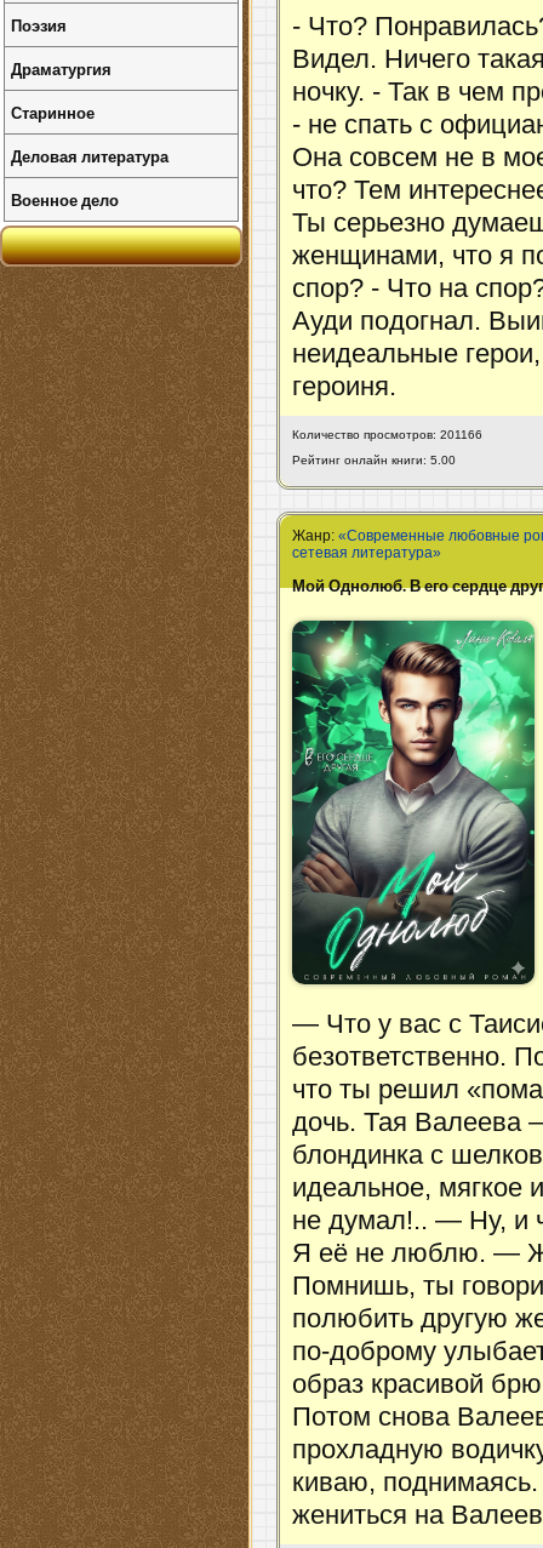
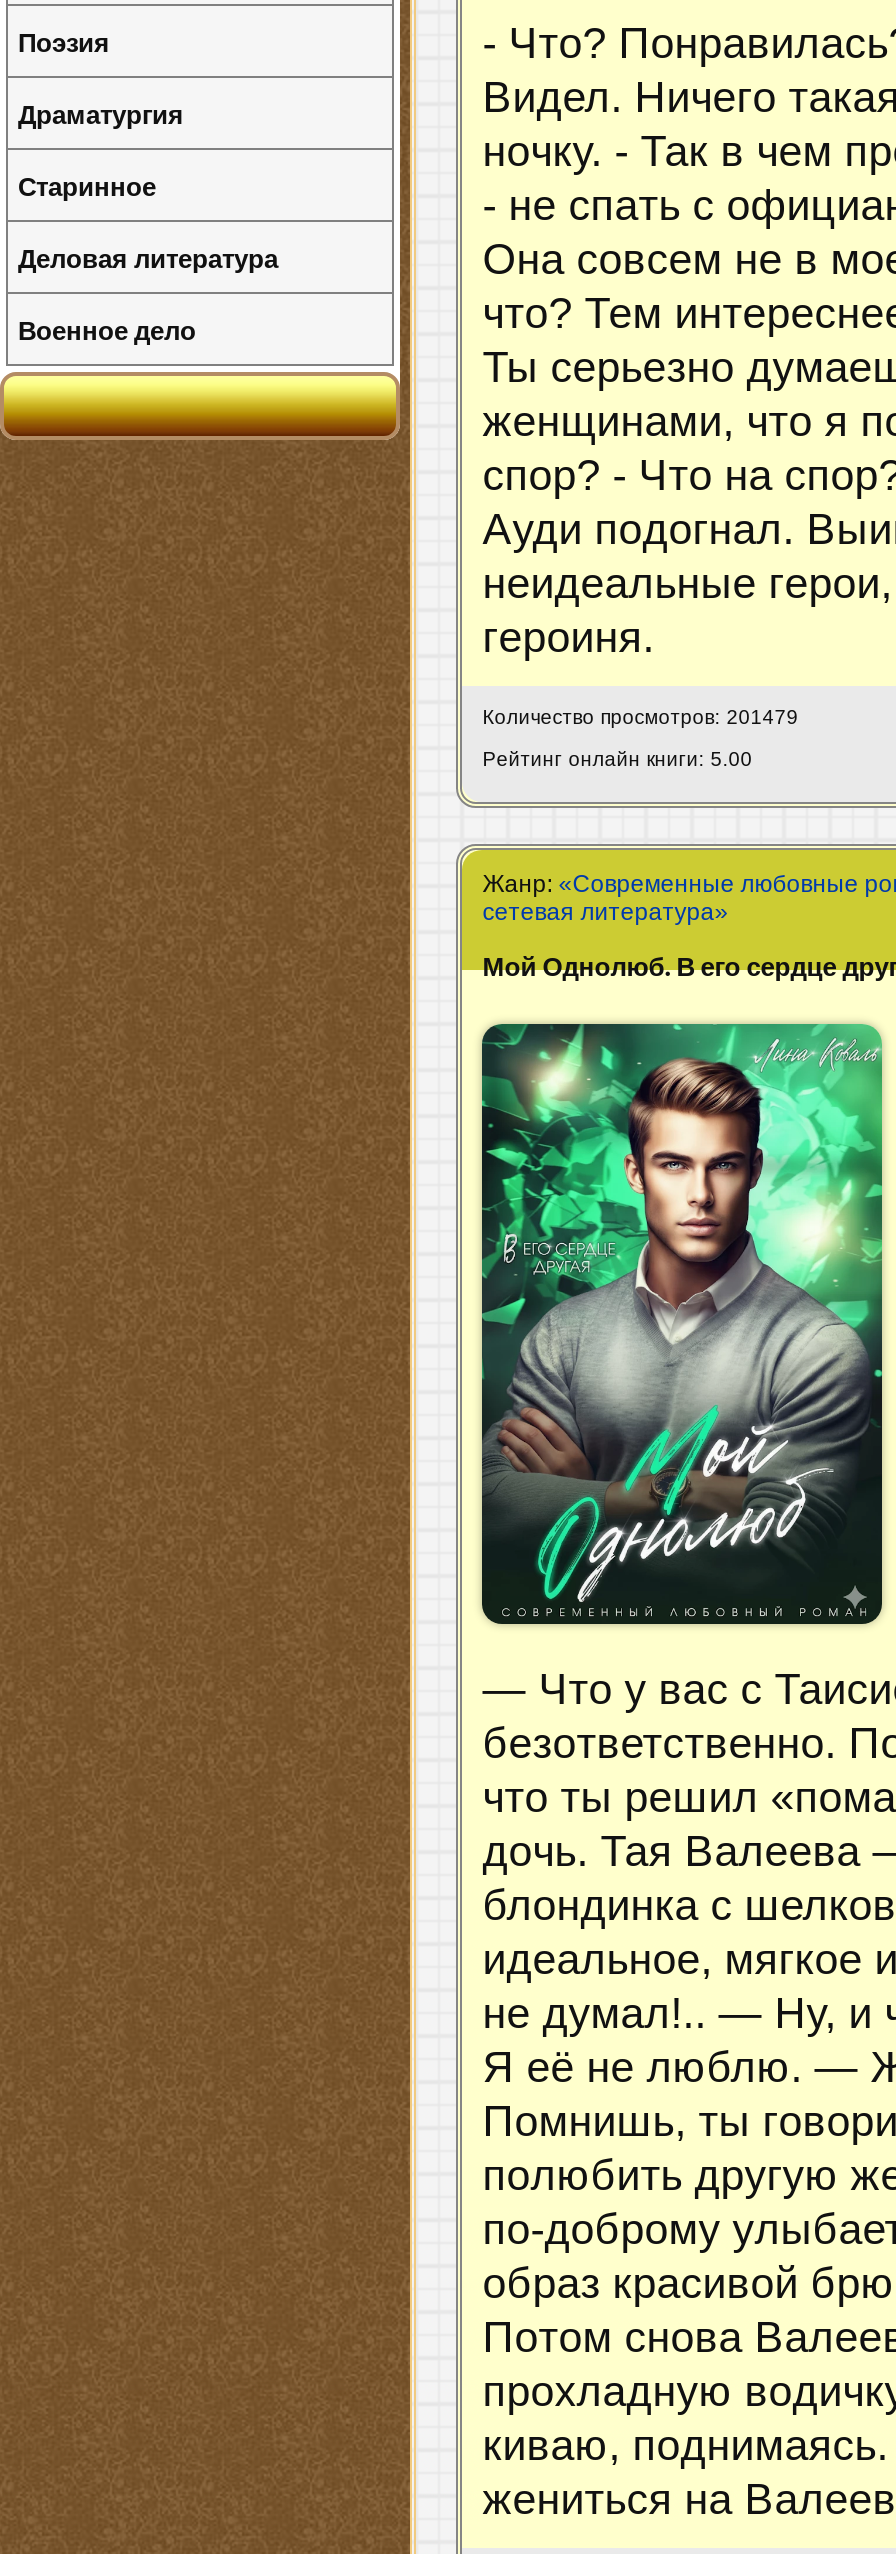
- Количество просмотров: 201166
+ Количество просмотров: 201479
